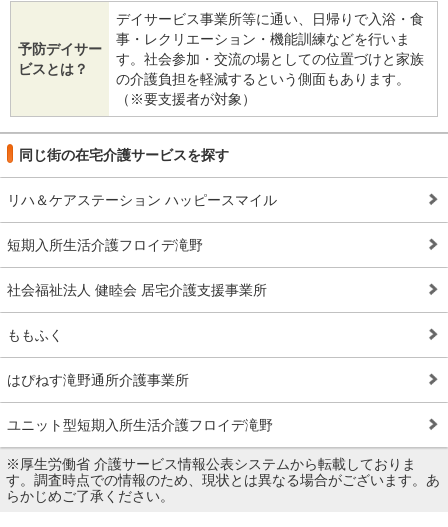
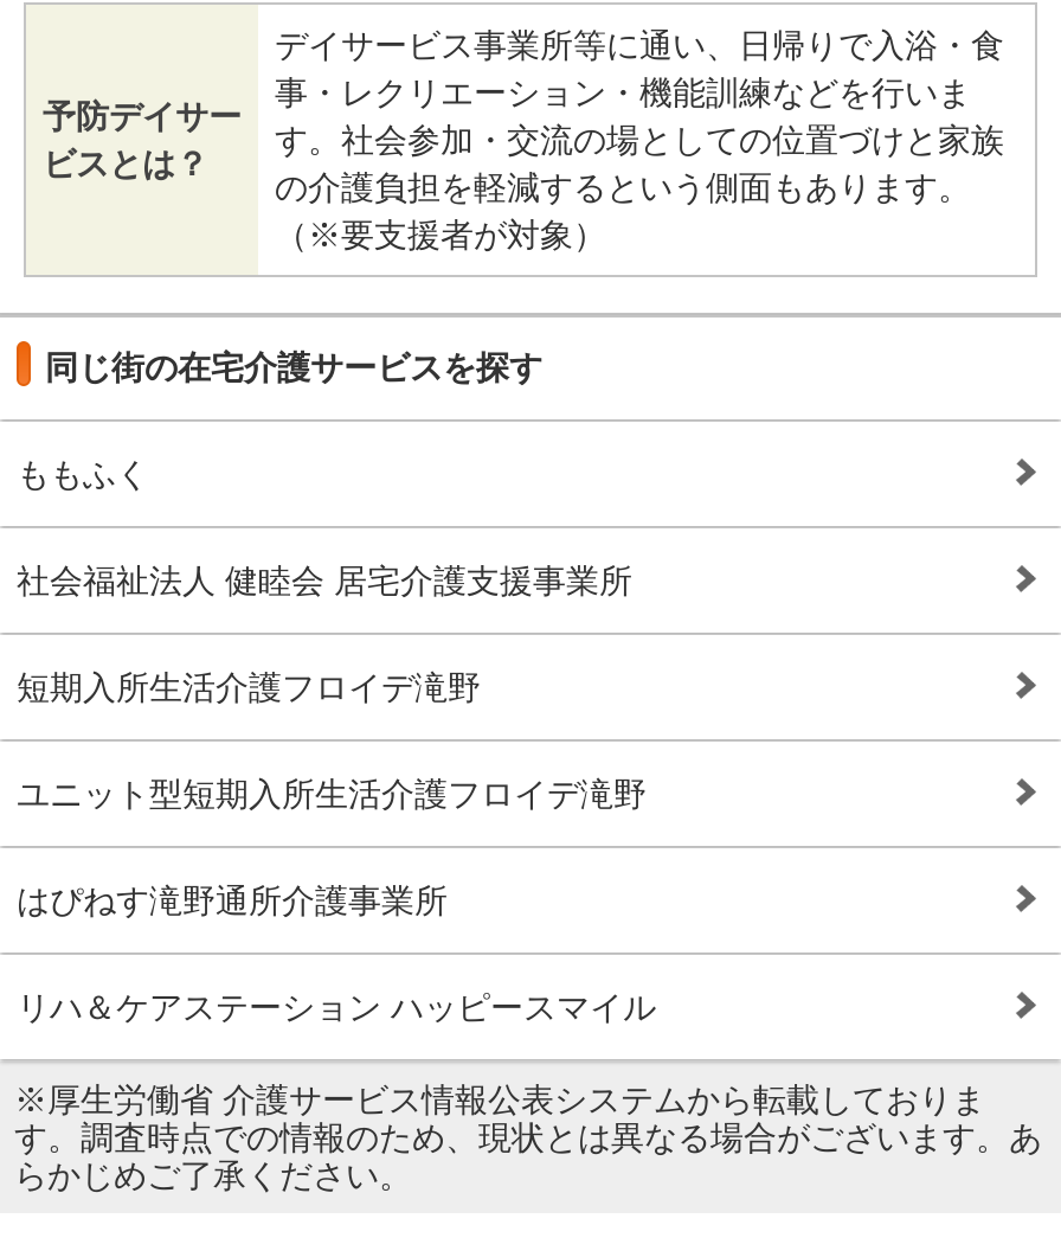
moved down: リハ＆ケアステーション ハッピースマイル

moved up: 短期入所生活介護フロイデ滝野 | 社会福祉法人 健睦会 居宅介護支援事業所 | ももふく | はぴねす滝野通所介護事業所 | ユニット型短期入所生活介護フロイデ滝野
